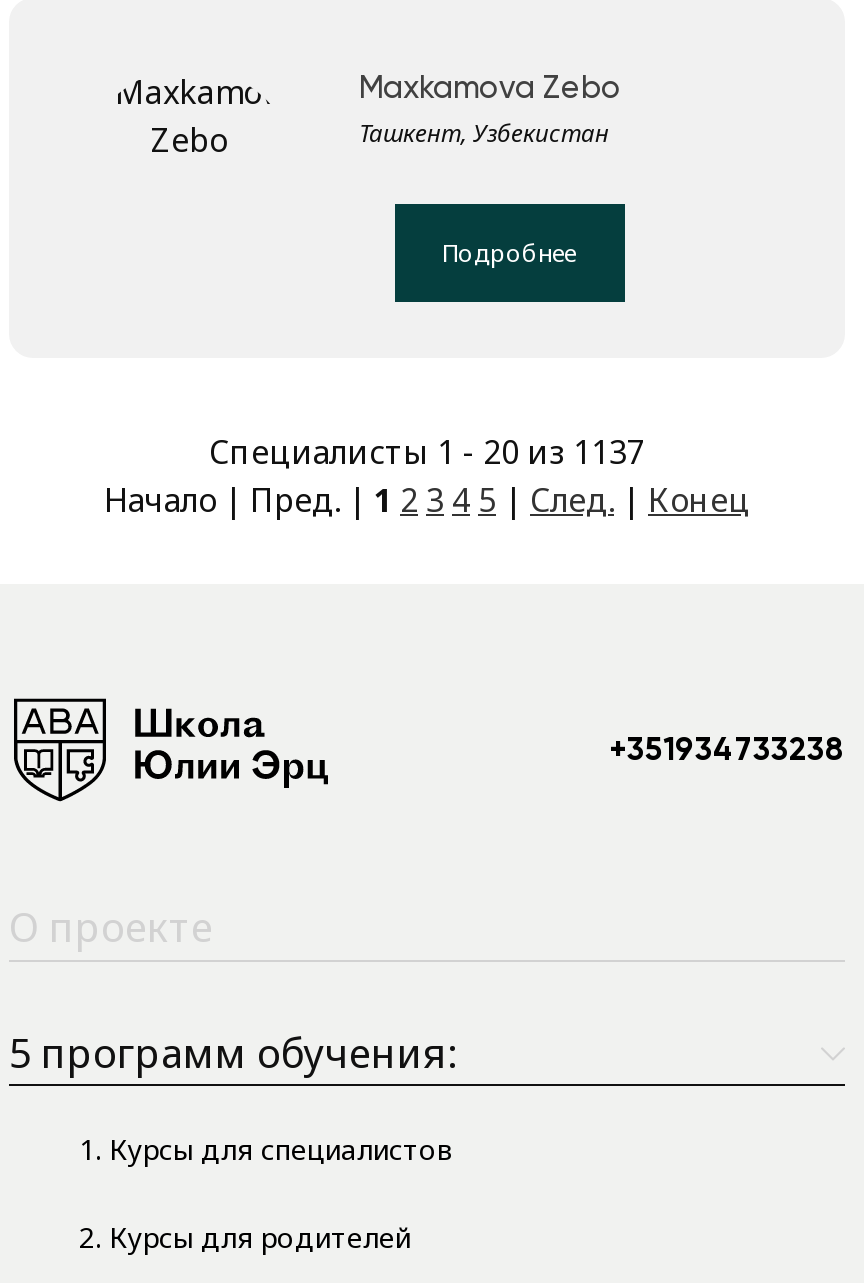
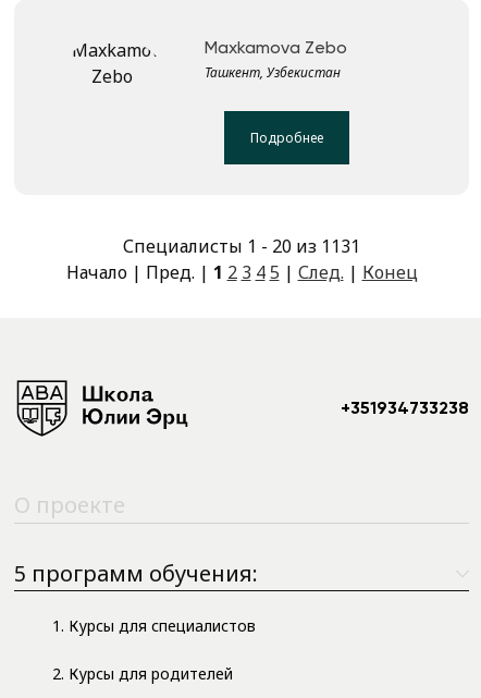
- Специалисты 1 - 20 из 1137
+ Специалисты 1 - 20 из 1131
